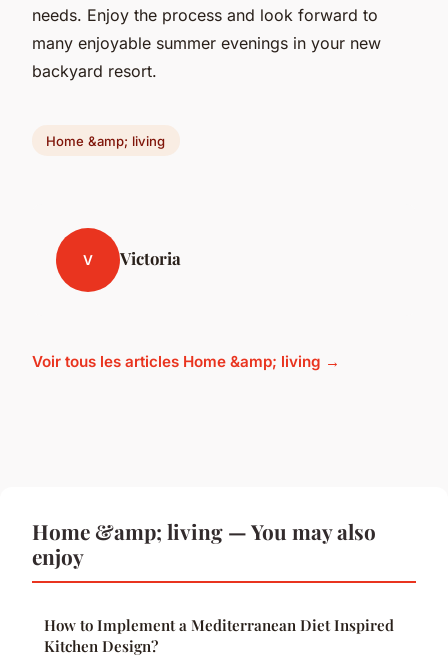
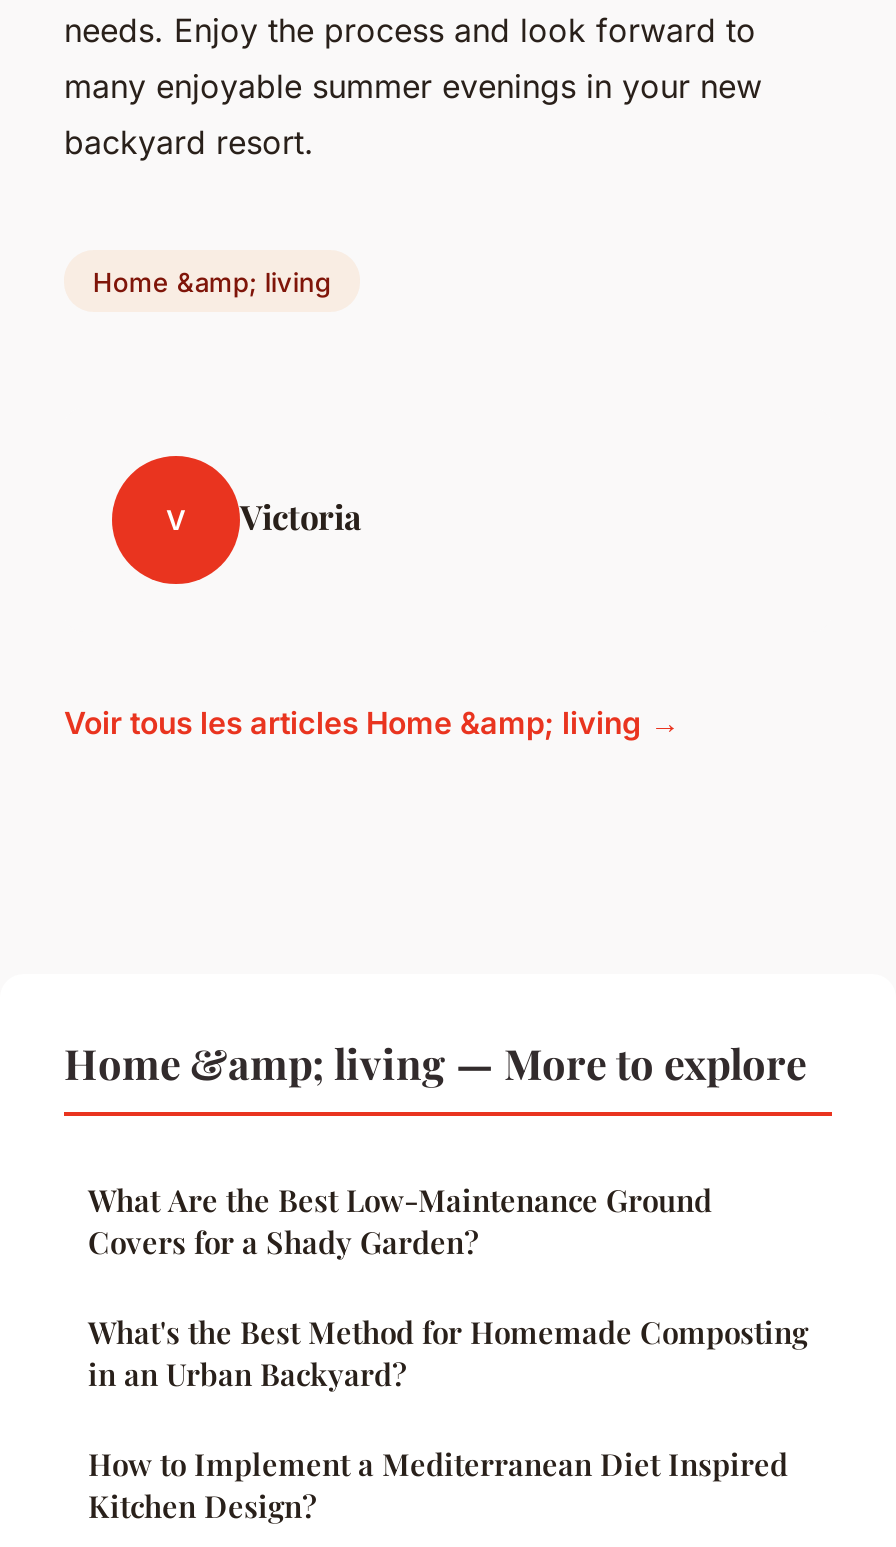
- Home &amp; living — You may also
- enjoy
+ Home &amp; living — More to explore
+ What Are the Best Low-Maintenance Ground
+ Covers for a Shady Garden?
+ What's the Best Method for Homemade Composting
+ in an Urban Backyard?
